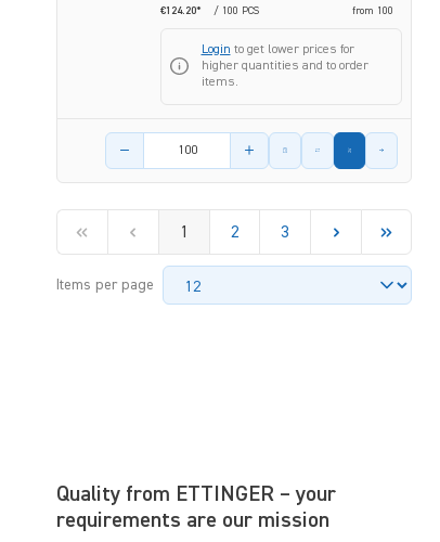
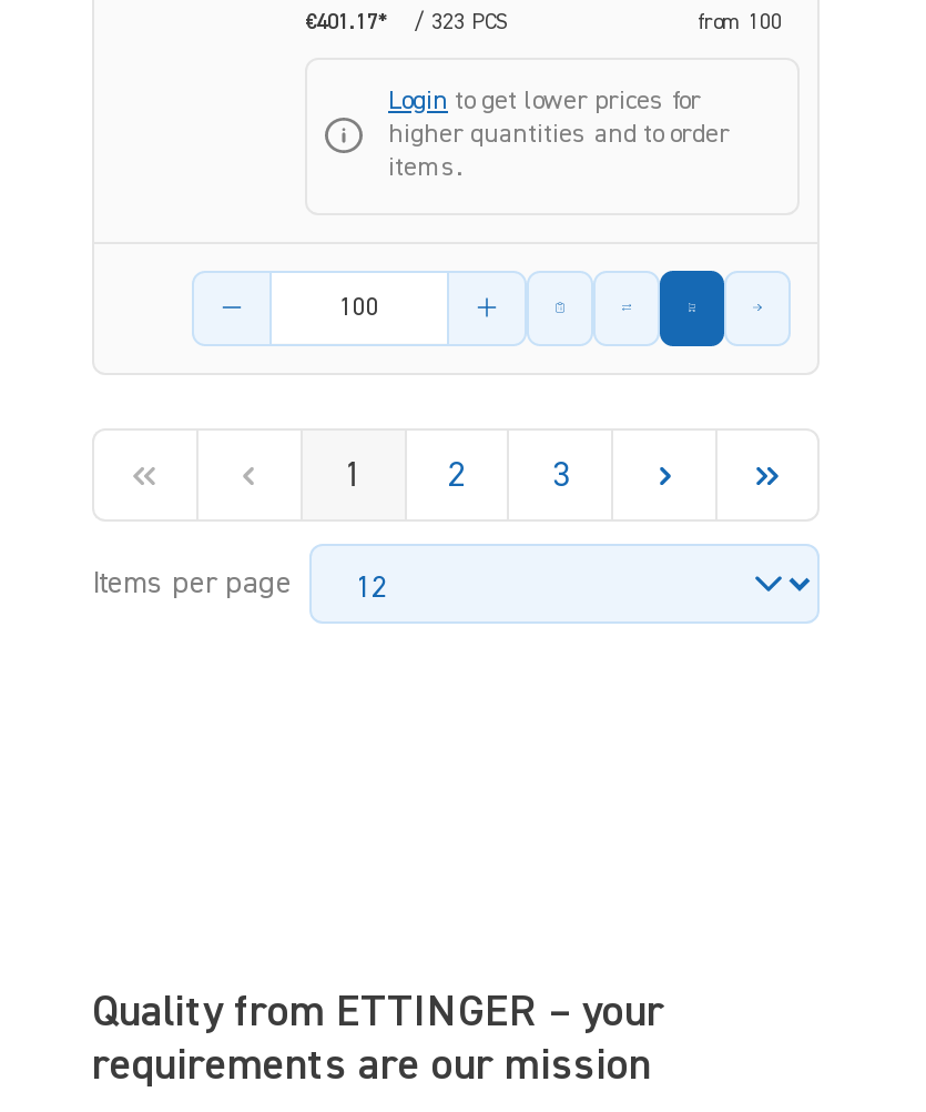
- €124.20*
+ €401.17*

- / 100 PCS
+ / 323 PCS
